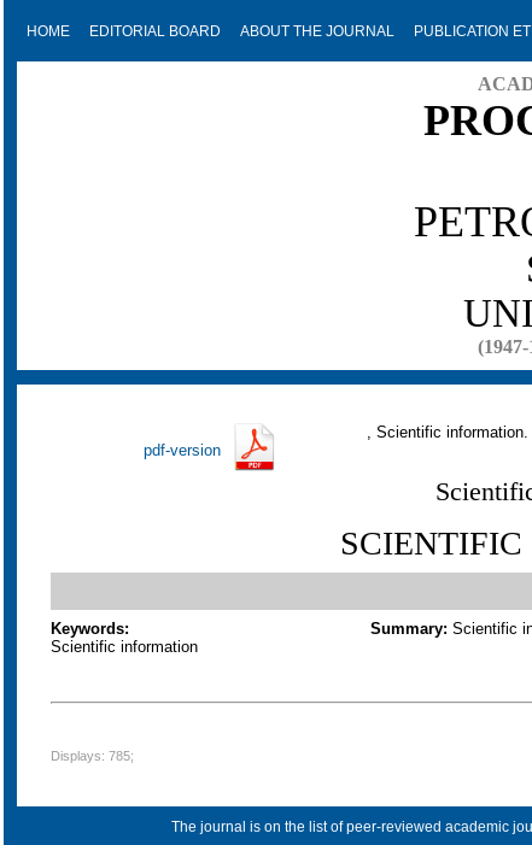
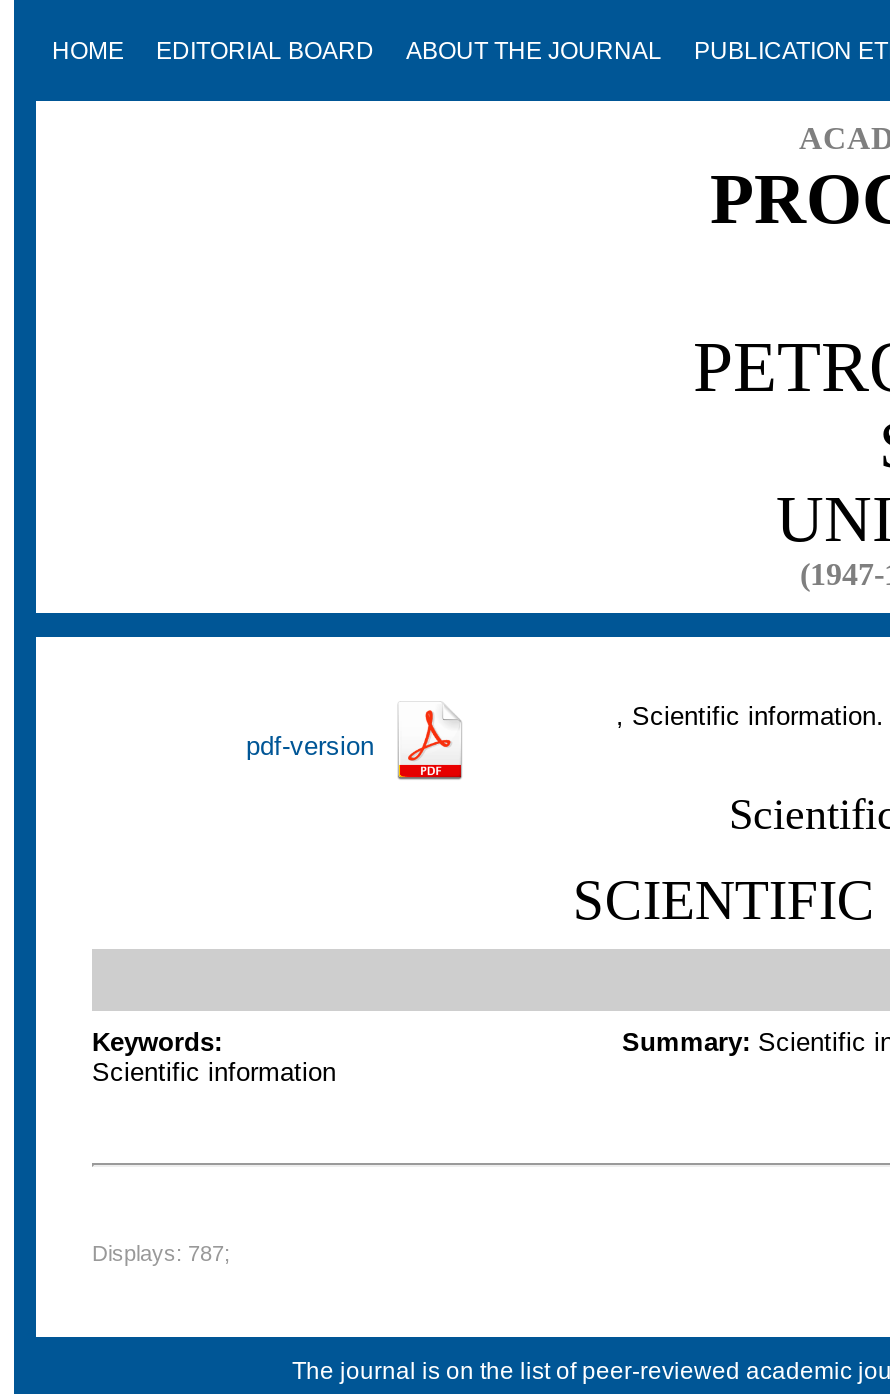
- Displays: 785;
+ Displays: 787;
